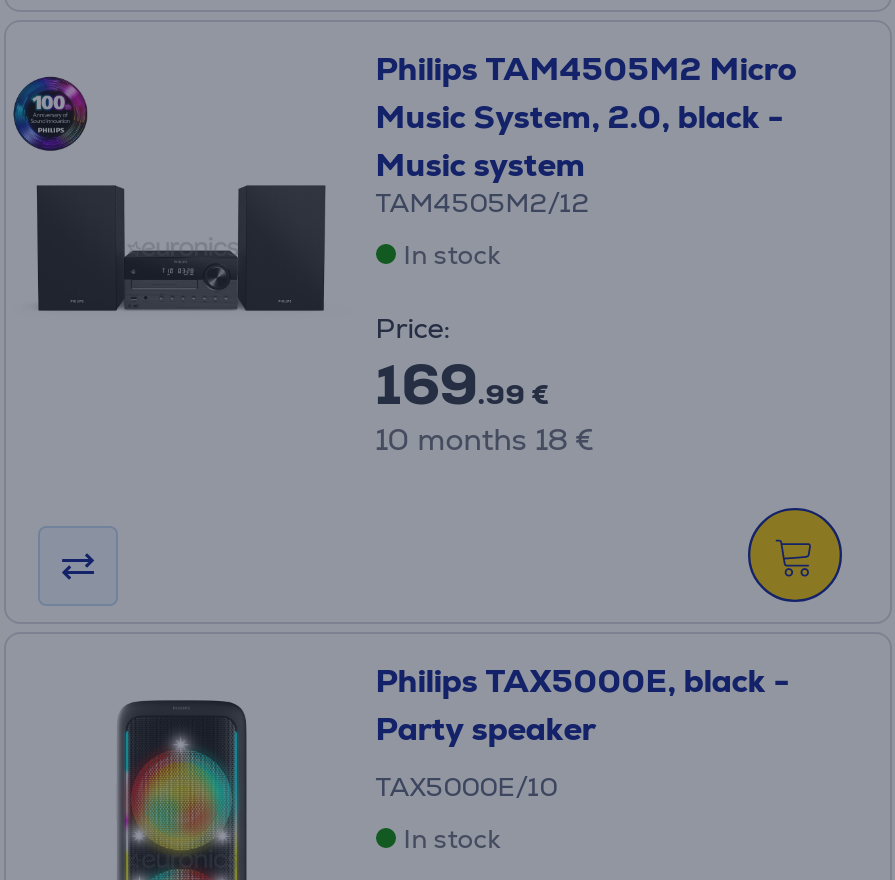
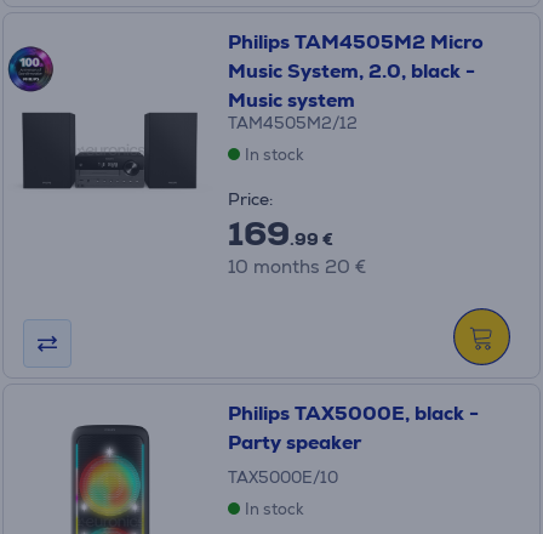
- 10 months 18 €
+ 10 months 20 €
